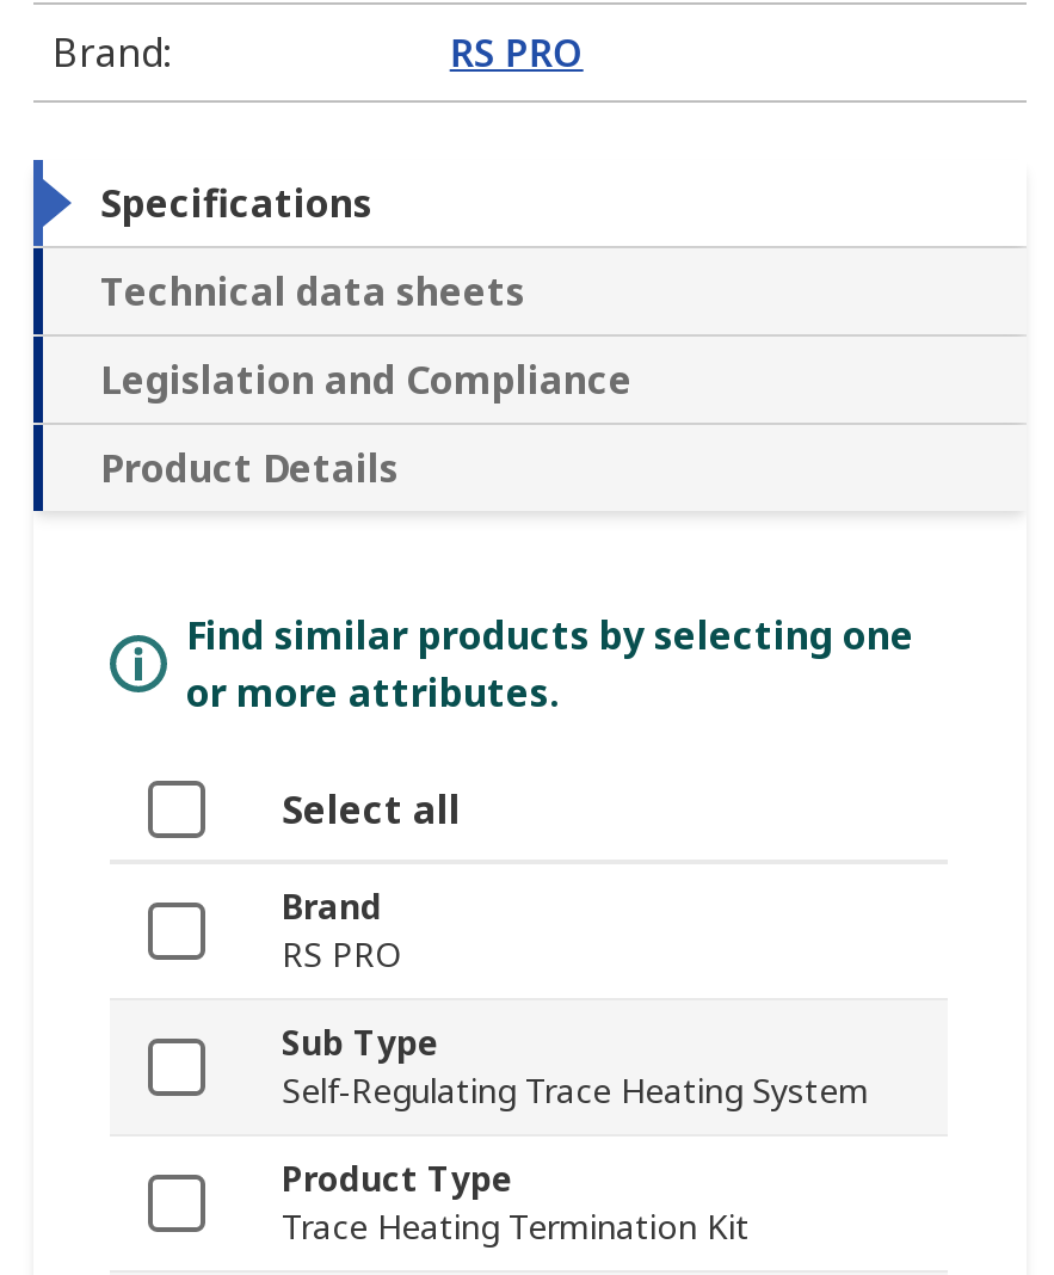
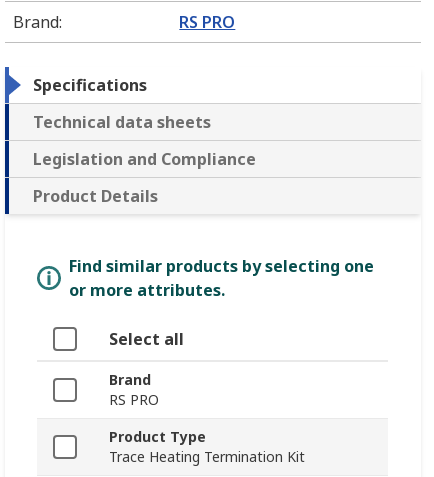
- Sub Type
- Self-Regulating Trace Heating System
